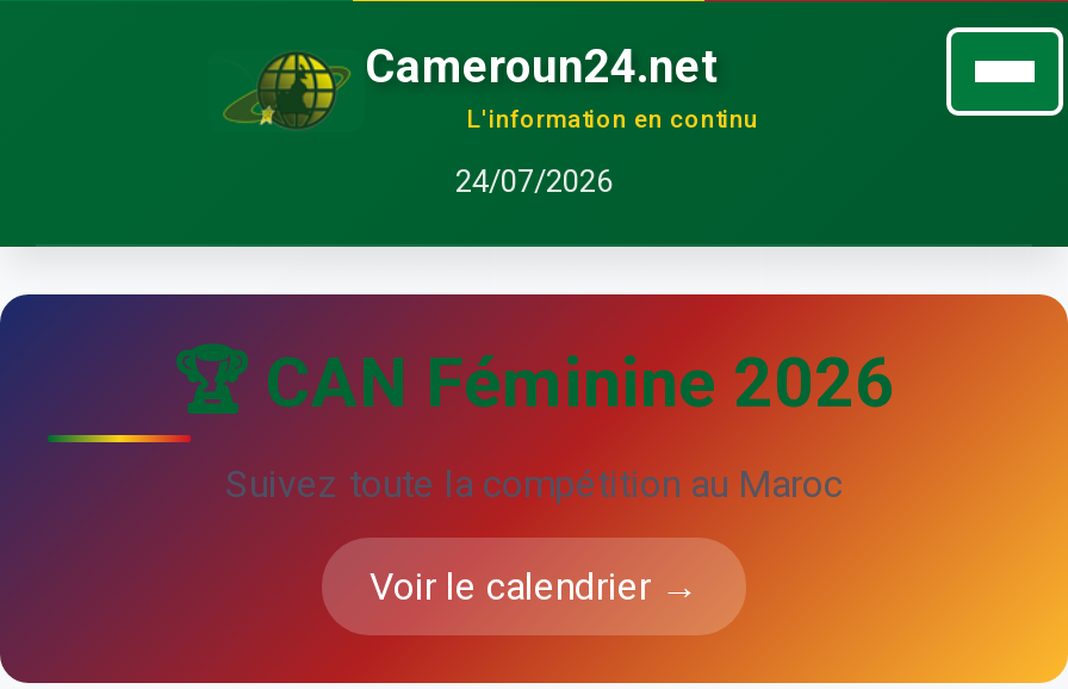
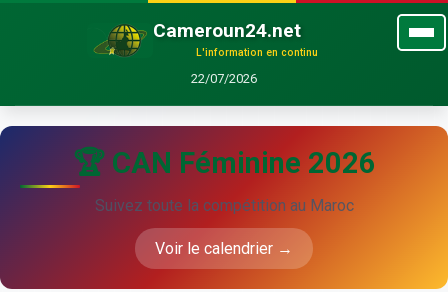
- 24/07/2026
+ 22/07/2026
